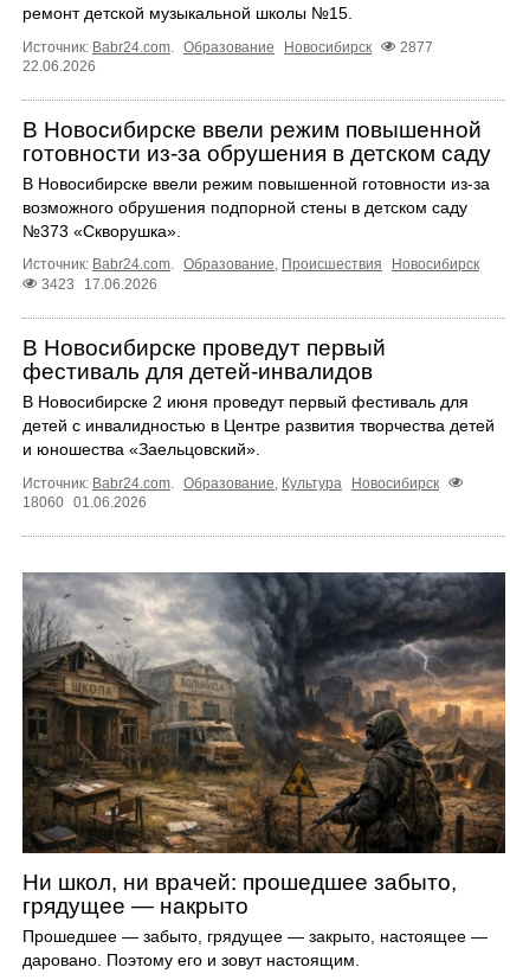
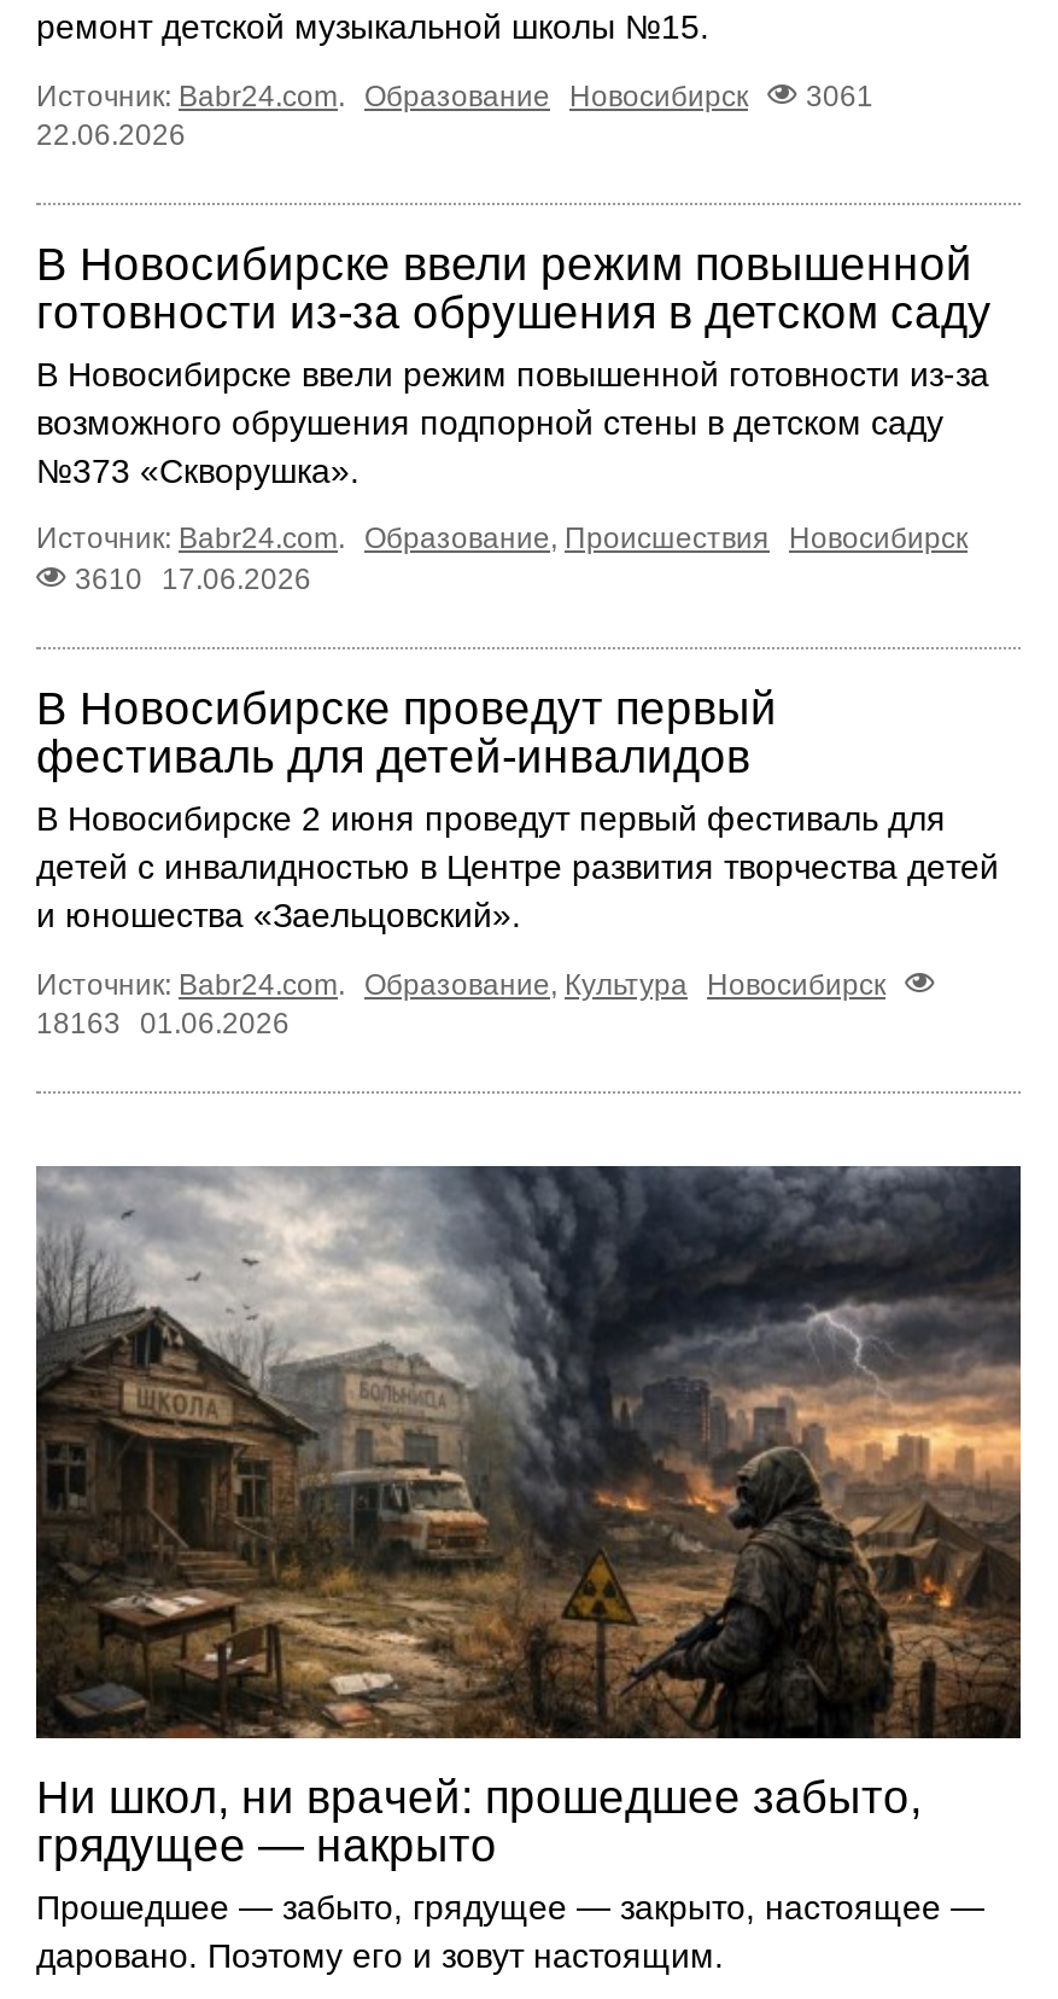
- Источник: Babr24.com. Образование Новосибирск 2877
+ Источник: Babr24.com. Образование Новосибирск 3061

- 3423 17.06.2026
+ 3610 17.06.2026

- 18060 01.06.2026
+ 18163 01.06.2026
